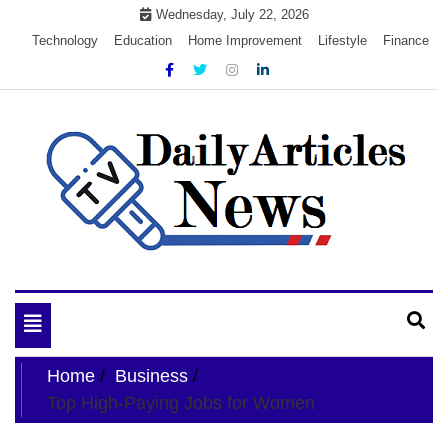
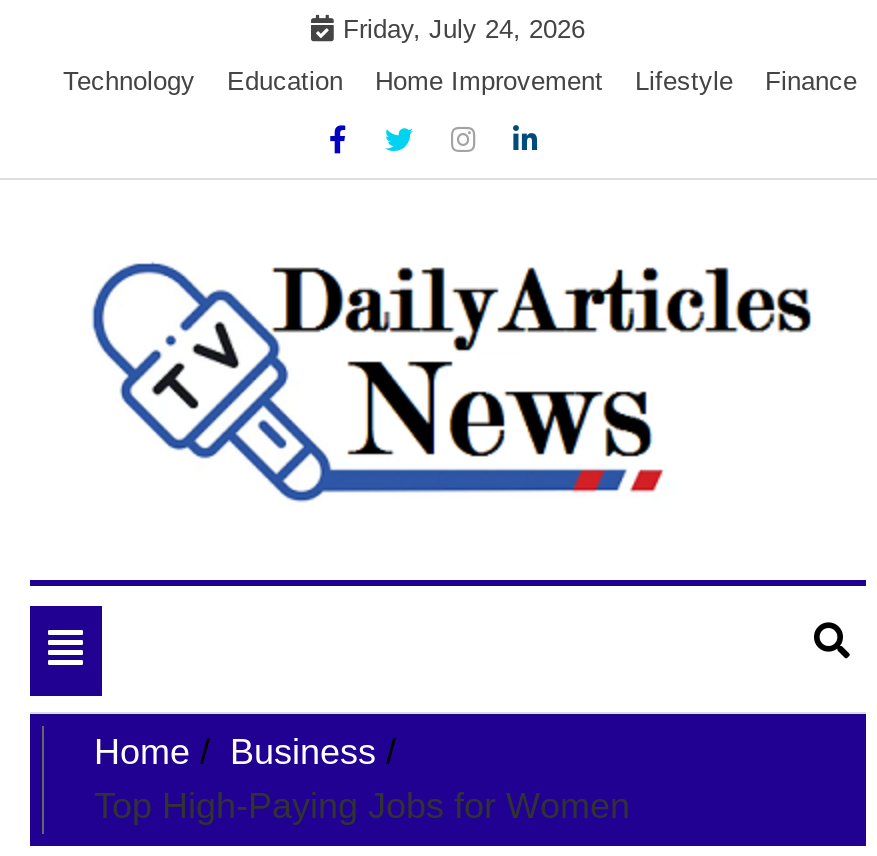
- Wednesday, July 22, 2026
+ Friday, July 24, 2026
